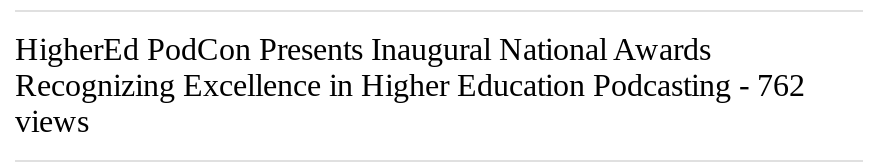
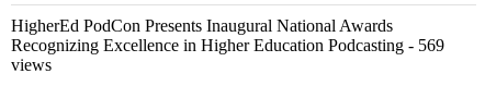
- Recognizing Excellence in Higher Education Podcasting - 762
+ Recognizing Excellence in Higher Education Podcasting - 569
